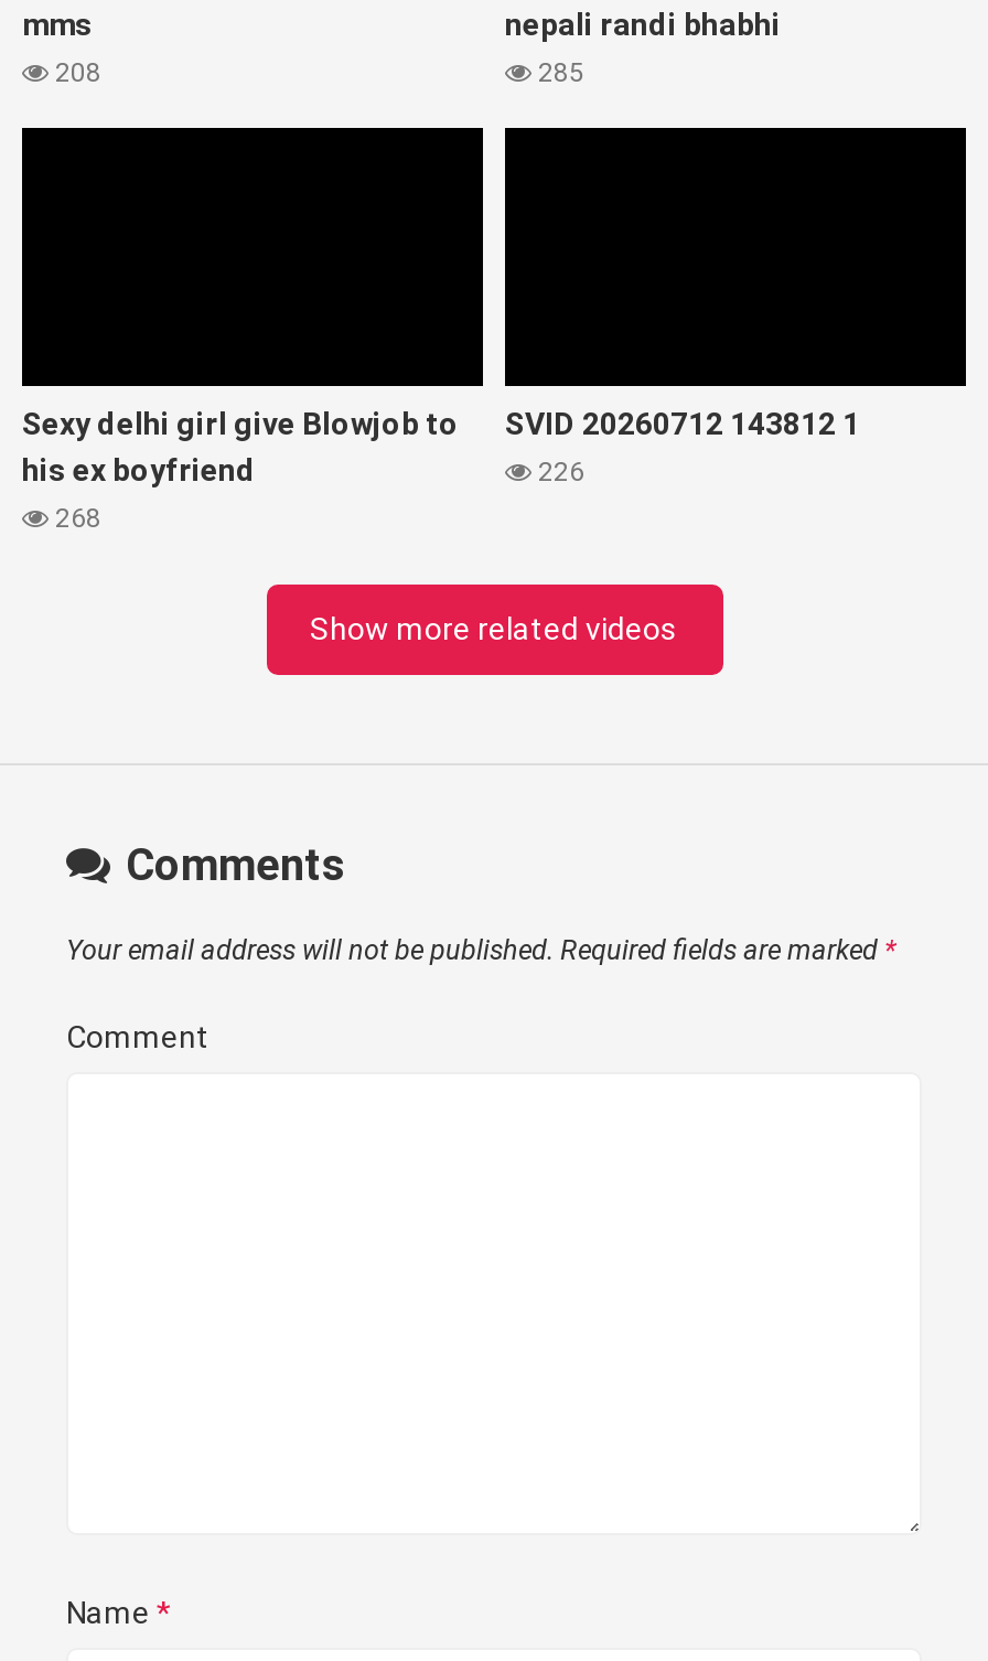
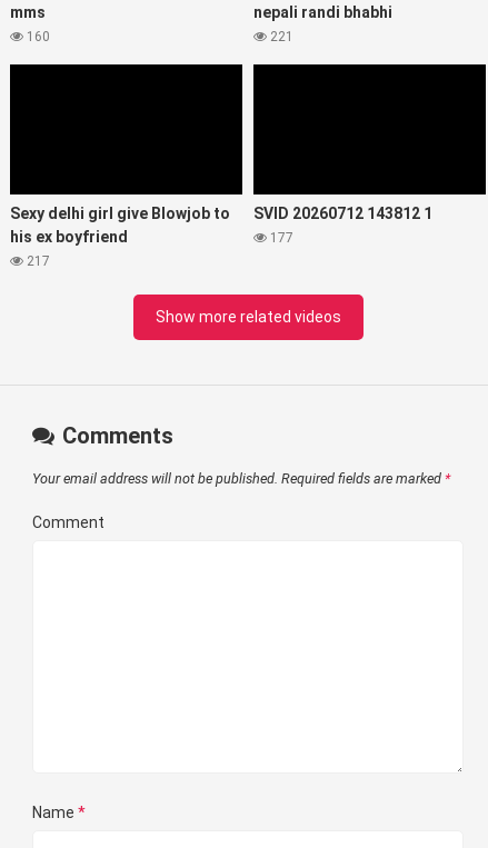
- 208
+ 160

- 285
+ 221

- 226
+ 177

- 268
+ 217
